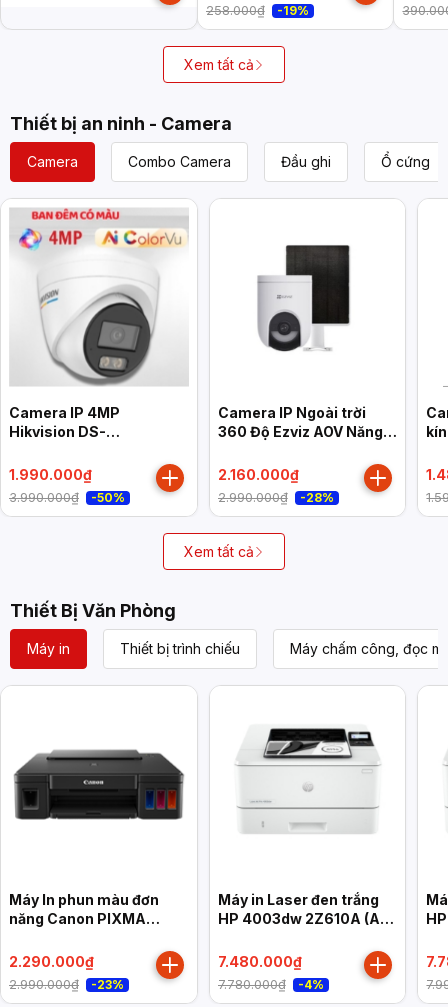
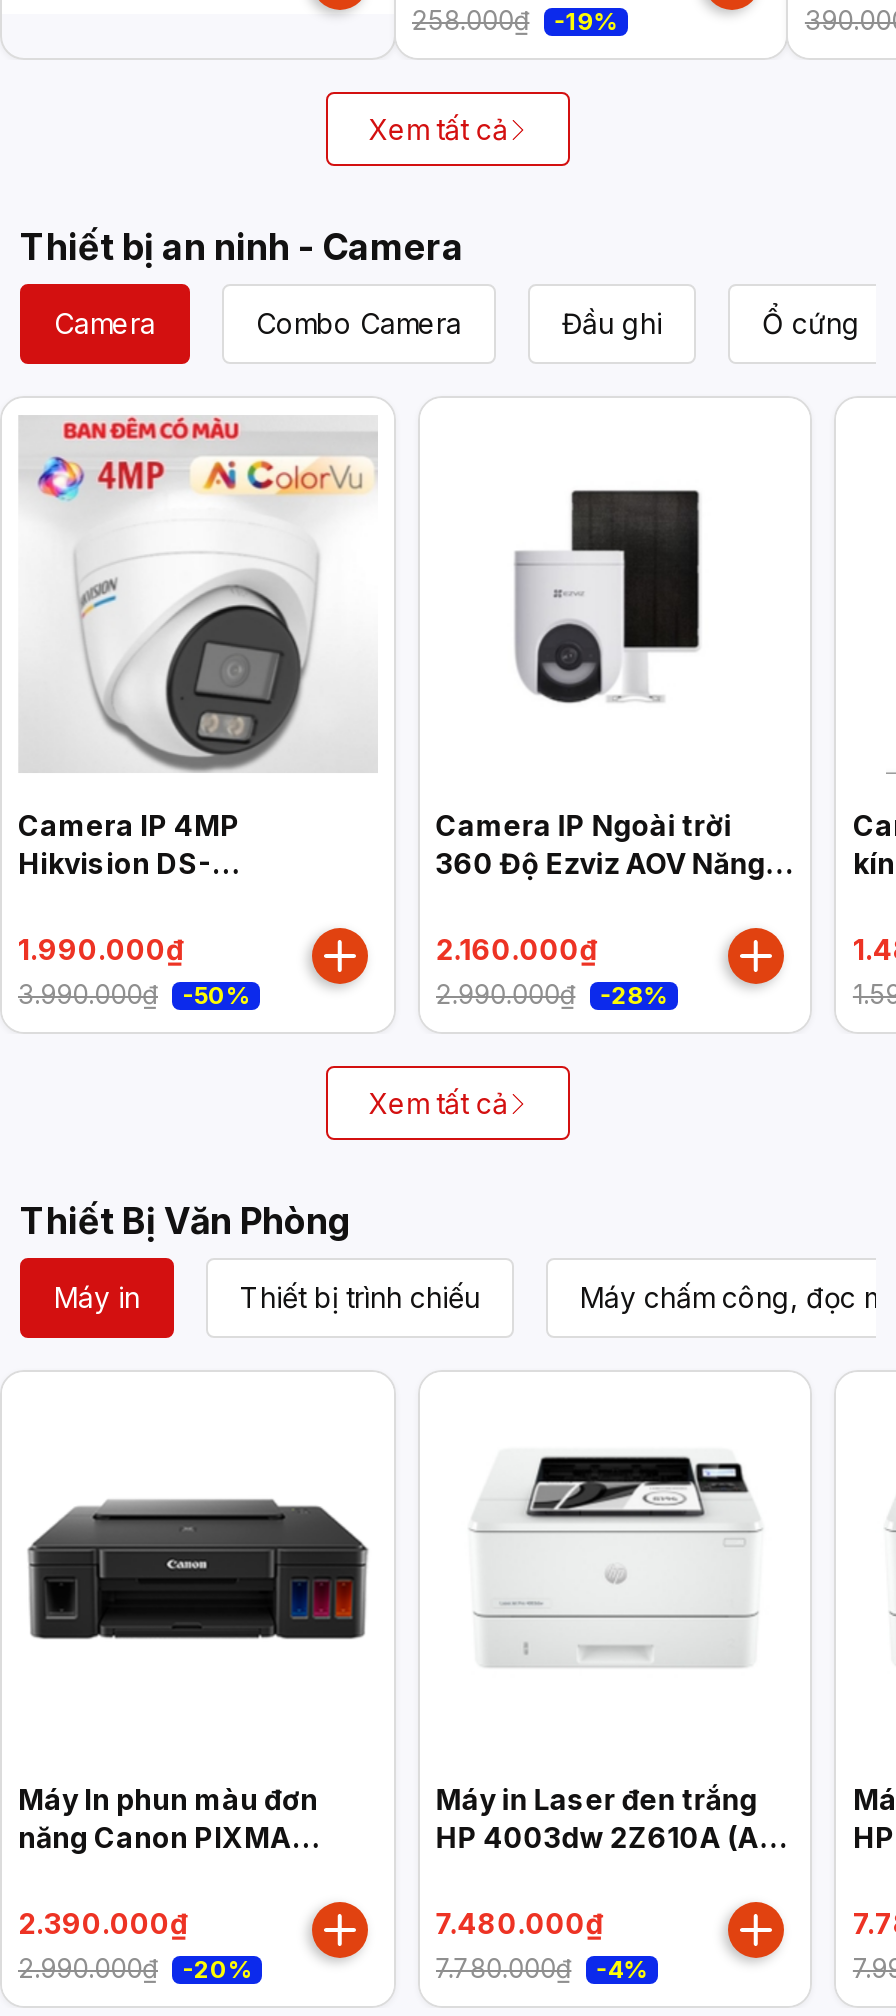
- 2.290.000₫
+ 2.390.000₫

- 2.990.000₫ -23%
+ 2.990.000₫ -20%
